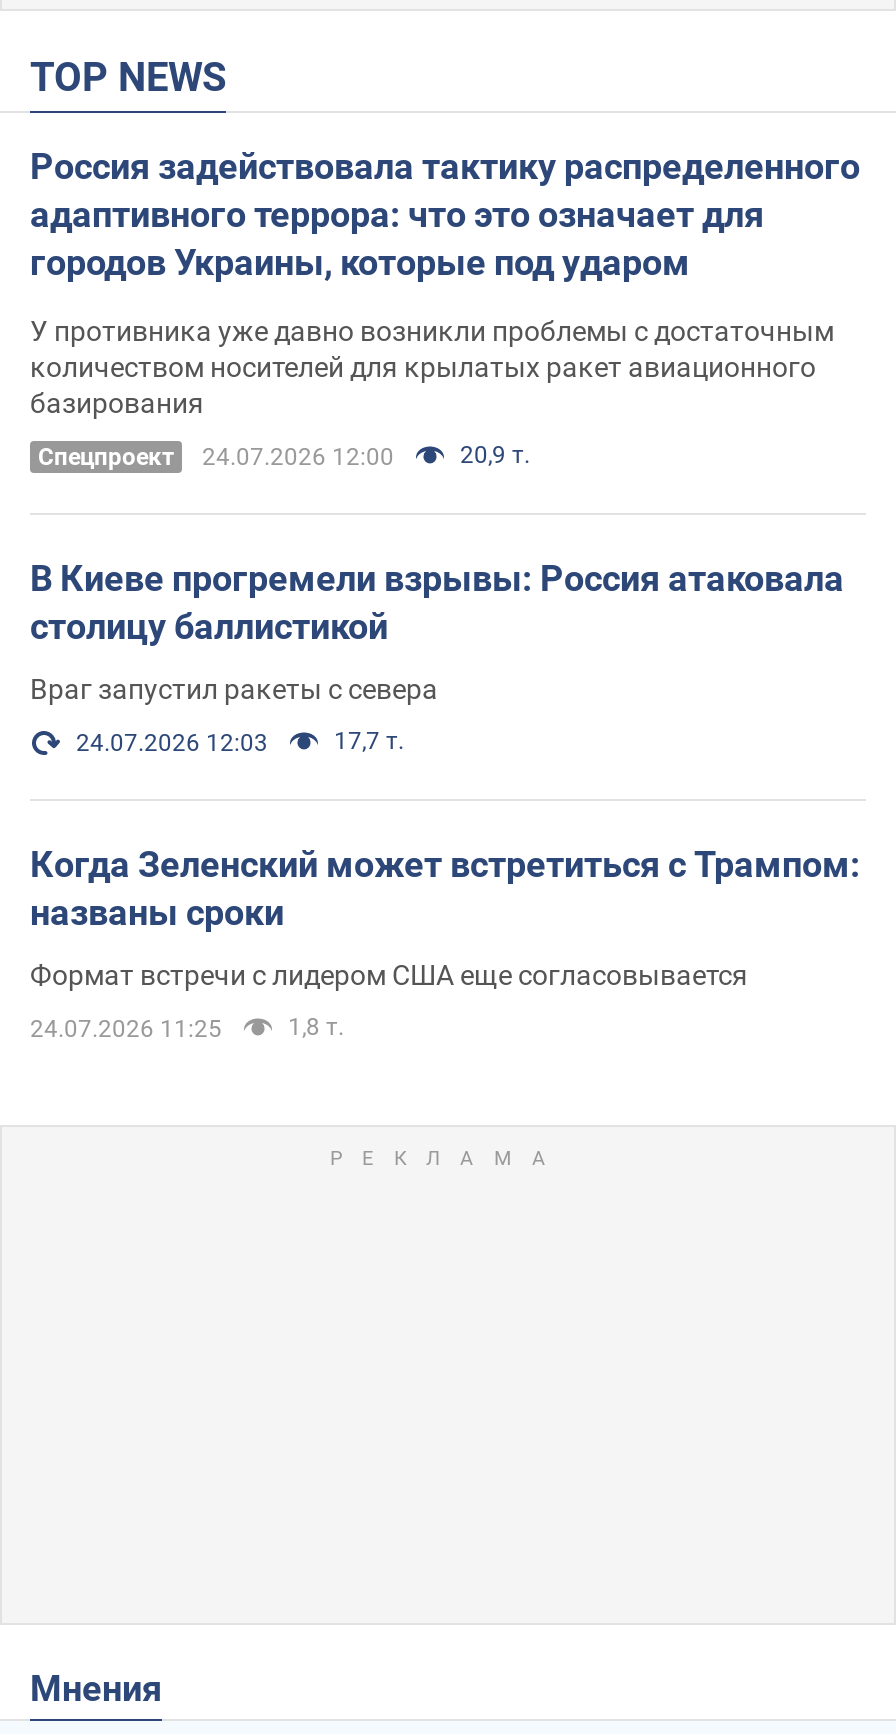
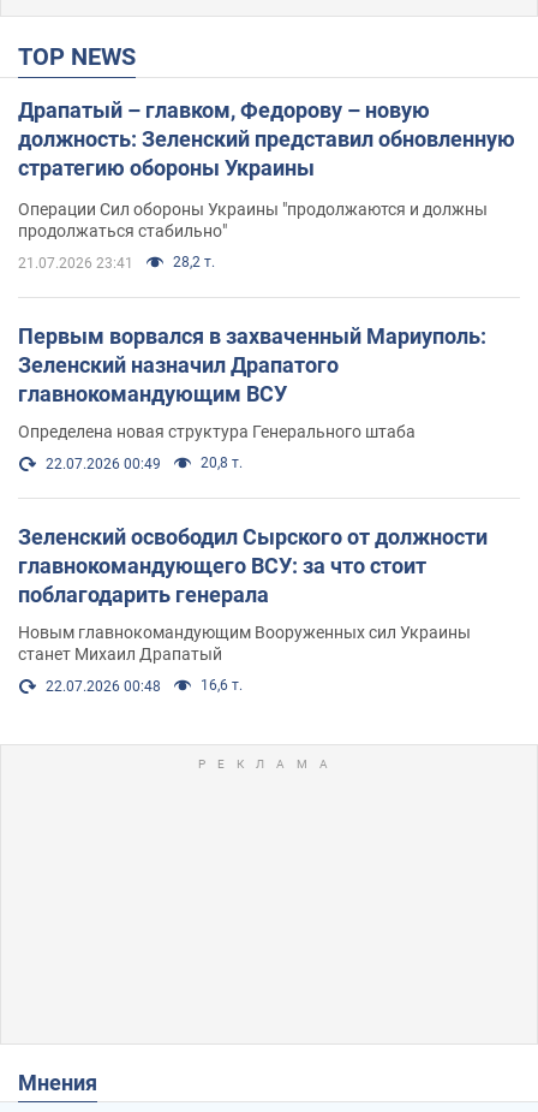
- Россия задействовала тактику распределенного
- адаптивного террора: что это означает для
- городов Украины, которые под ударом
+ Драпатый – главком, Федорову – новую
+ должность: Зеленский представил обновленную
+ стратегию обороны Украины

- У противника уже давно возникли проблемы с достаточным
- количеством носителей для крылатых ракет авиационного
- базирования
+ Операции Сил обороны Украины "продолжаются и должны
+ продолжаться стабильно"

- Спецпроект
- 24.07.2026 12:00
- 20,9 т.
+ 21.07.2026 23:41
+ 28,2 т.

- В Киеве прогремели взрывы: Россия атаковала
- столицу баллистикой
+ Первым ворвался в захваченный Мариуполь:
+ Зеленский назначил Драпатого
+ главнокомандующим ВСУ

- Враг запустил ракеты с севера
+ Определена новая структура Генерального штаба

- 24.07.2026 12:03
- 17,7 т.
+ 22.07.2026 00:49
+ 20,8 т.

- Когда Зеленский может встретиться с Трампом:
- названы сроки
+ Зеленский освободил Сырского от должности
+ главнокомандующего ВСУ: за что стоит
+ поблагодарить генерала

- Формат встречи с лидером США еще согласовывается
+ Новым главнокомандующим Вооруженных сил Украины
+ станет Михаил Драпатый

- 24.07.2026 11:25
- 1,8 т.
+ 22.07.2026 00:48
+ 16,6 т.
